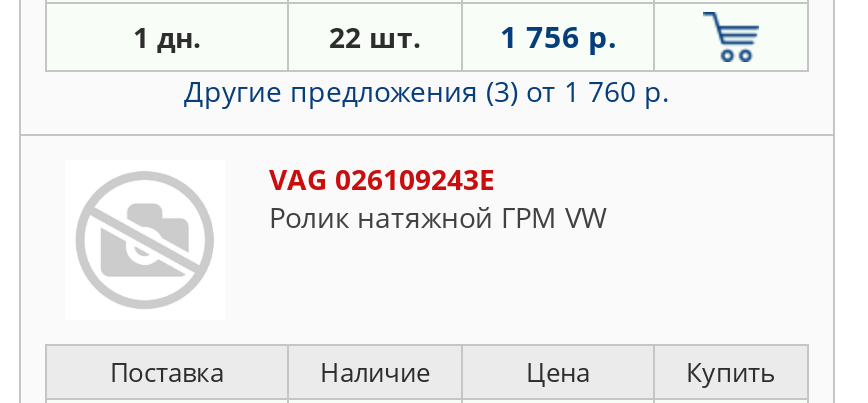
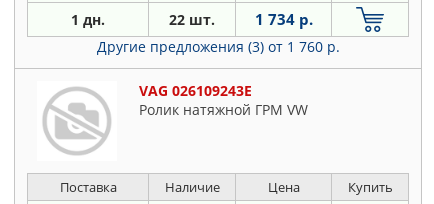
- 1 756 р.
+ 1 734 р.
